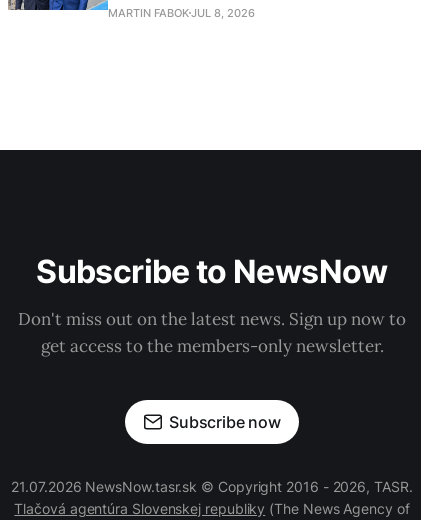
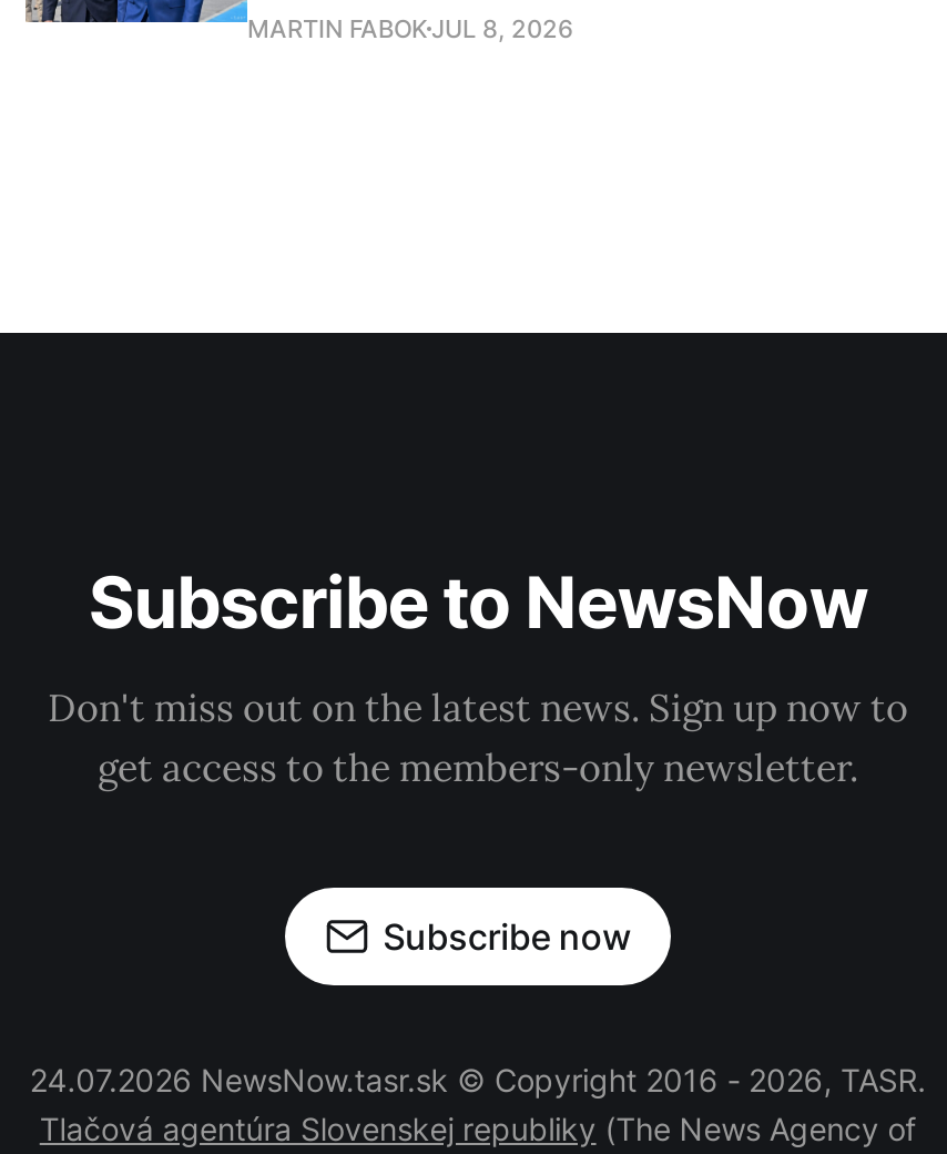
- 21.07.2026 NewsNow.tasr.sk © Copyright 2016 - 2026, TASR.
+ 24.07.2026 NewsNow.tasr.sk © Copyright 2016 - 2026, TASR.
